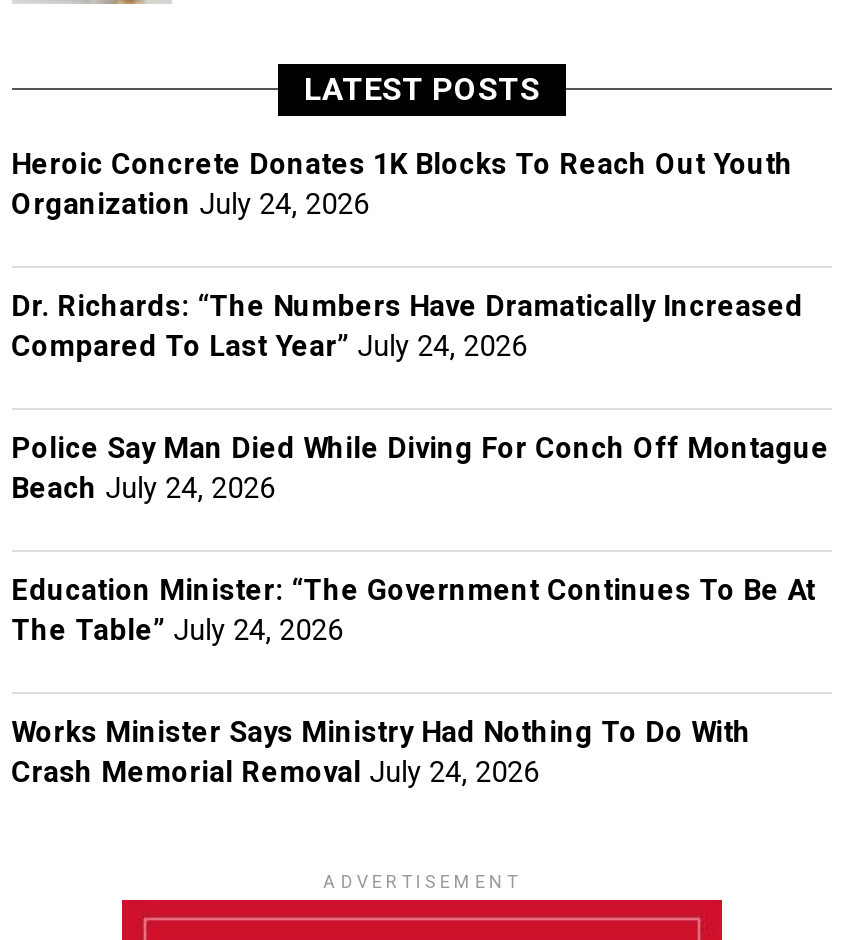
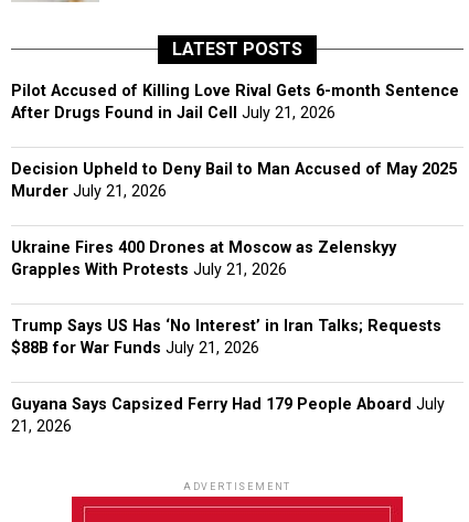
- Heroic Concrete Donates 1K Blocks To Reach Out Youth
- Organization July 24, 2026
+ Pilot Accused of Killing Love Rival Gets 6-month Sentence
+ After Drugs Found in Jail Cell July 21, 2026

- Dr. Richards: “The Numbers Have Dramatically Increased
- Compared To Last Year” July 24, 2026
+ Decision Upheld to Deny Bail to Man Accused of May 2025
+ Murder July 21, 2026

- Police Say Man Died While Diving For Conch Off Montague
- Beach July 24, 2026
+ Ukraine Fires 400 Drones at Moscow as Zelenskyy
+ Grapples With Protests July 21, 2026

- Education Minister: “The Government Continues To Be At
- The Table” July 24, 2026
+ Trump Says US Has ‘No Interest’ in Iran Talks; Requests
+ $88B for War Funds July 21, 2026

- Works Minister Says Ministry Had Nothing To Do With
- Crash Memorial Removal July 24, 2026
+ Guyana Says Capsized Ferry Had 179 People Aboard July
+ 21, 2026
